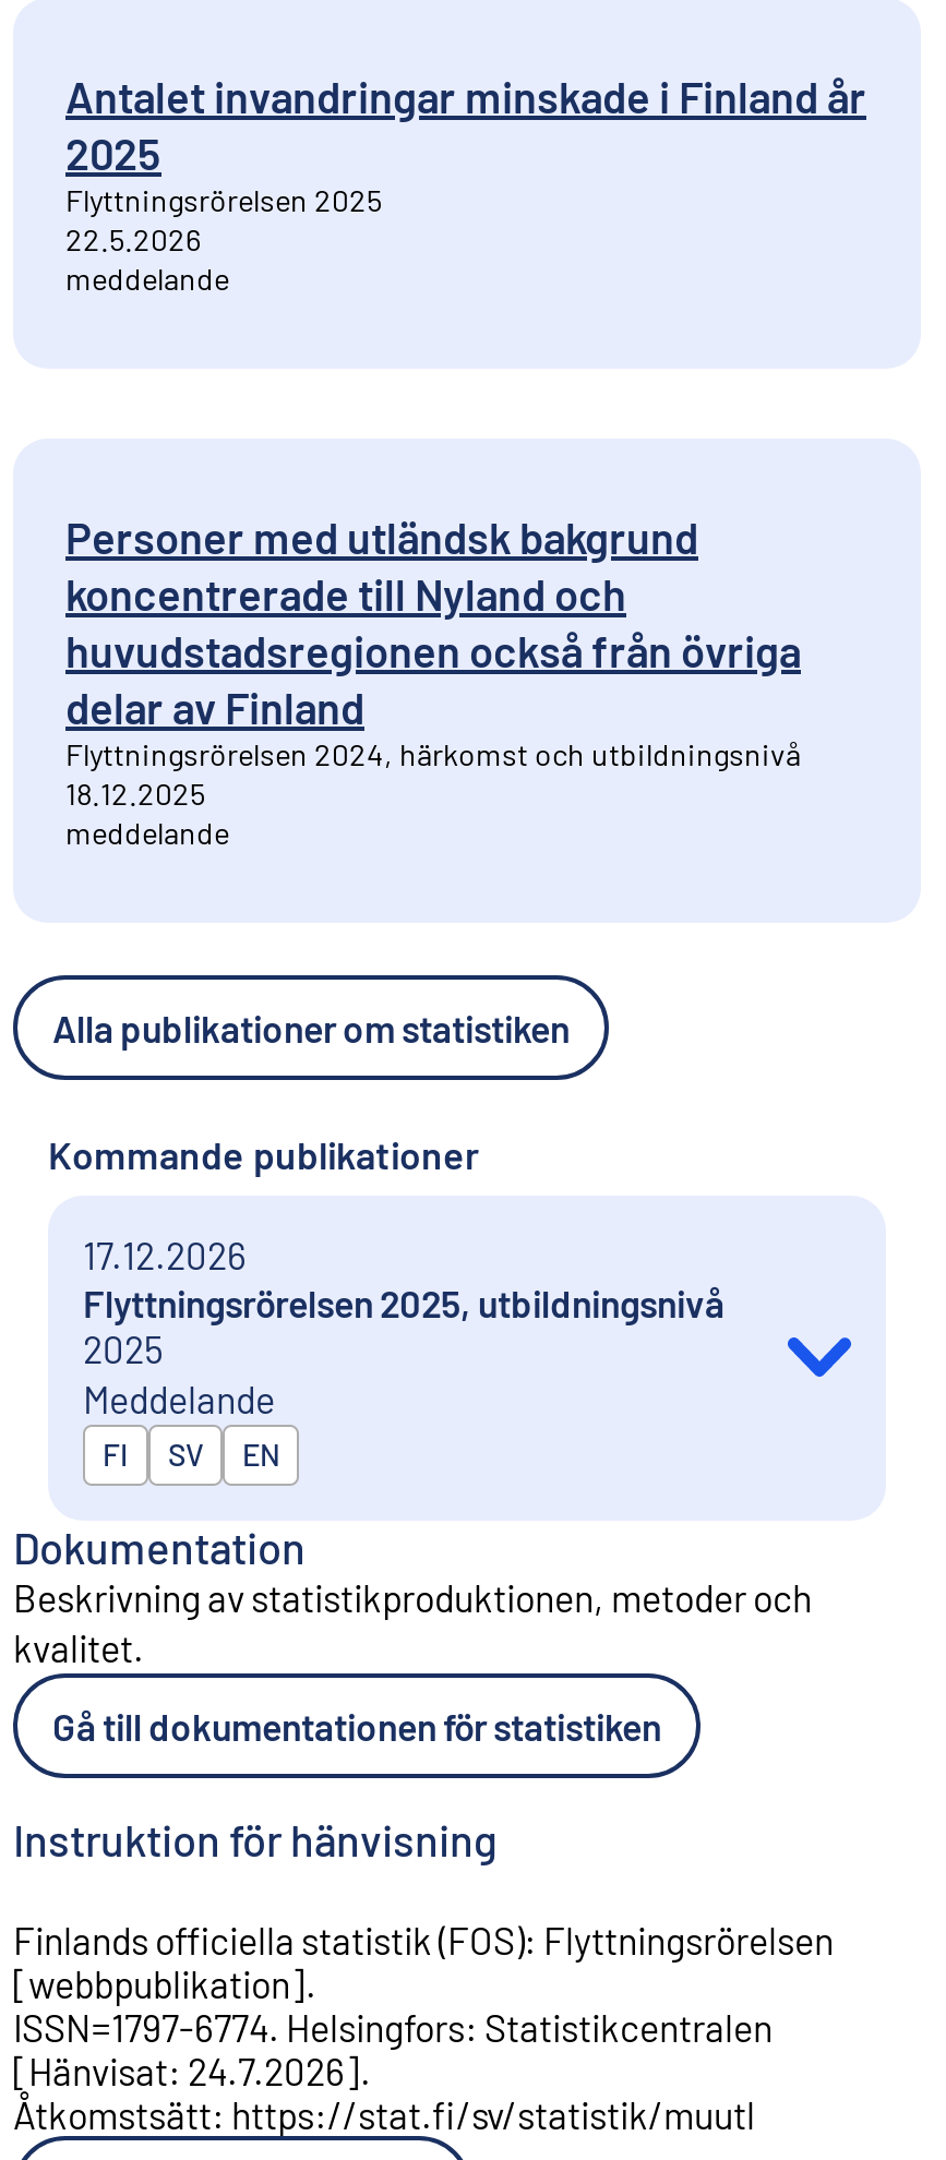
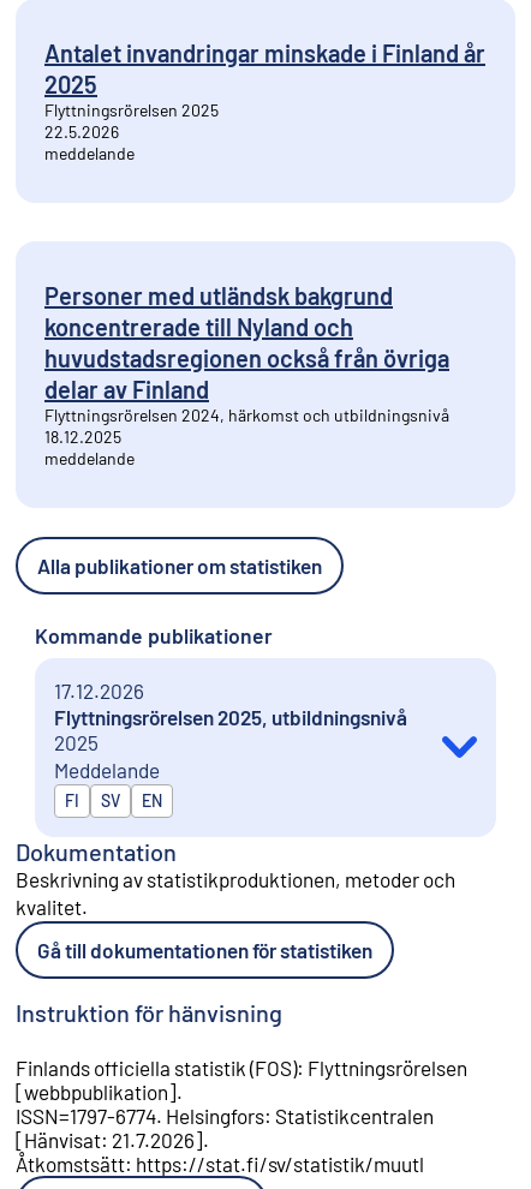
- [Hänvisat: 24.7.2026].
+ [Hänvisat: 21.7.2026].
